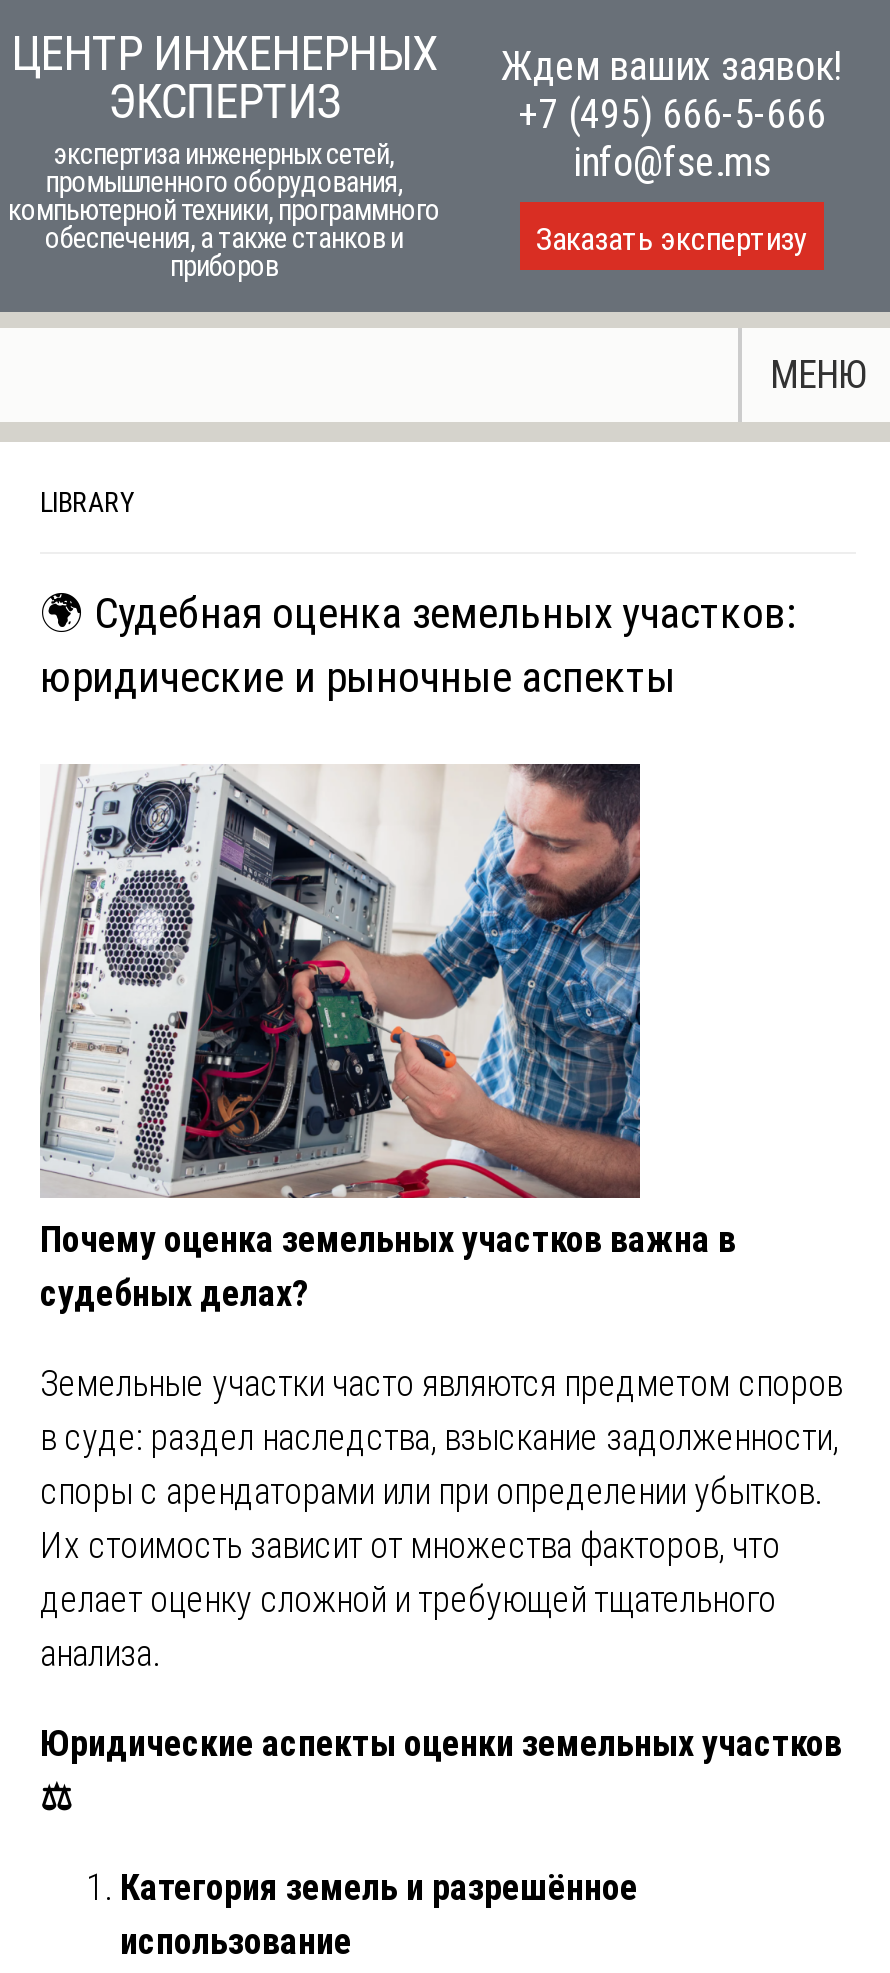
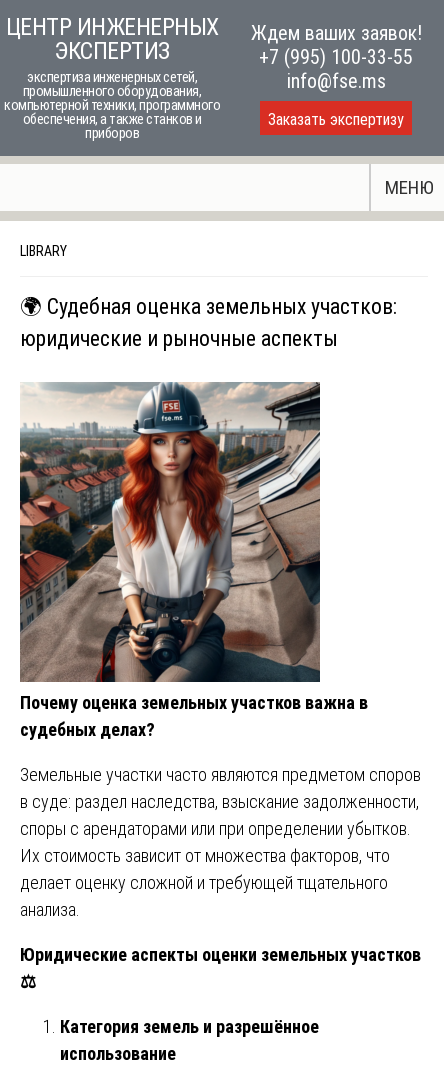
- +7 (495) 666-5-666
+ +7 (995) 100-33-55

- [image]
+ [image]
